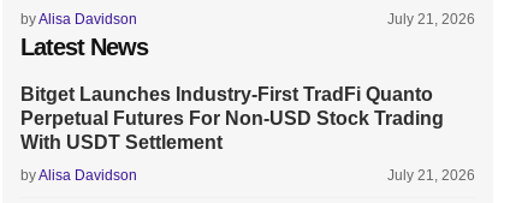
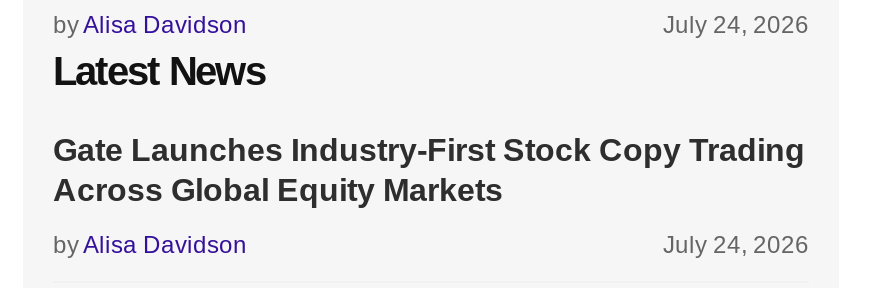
- July 21, 2026
+ July 24, 2026

- Bitget Launches Industry-First TradFi Quanto
- Perpetual Futures For Non-USD Stock Trading
- With USDT Settlement
+ Gate Launches Industry-First Stock Copy Trading
+ Across Global Equity Markets

- July 21, 2026
+ July 24, 2026
